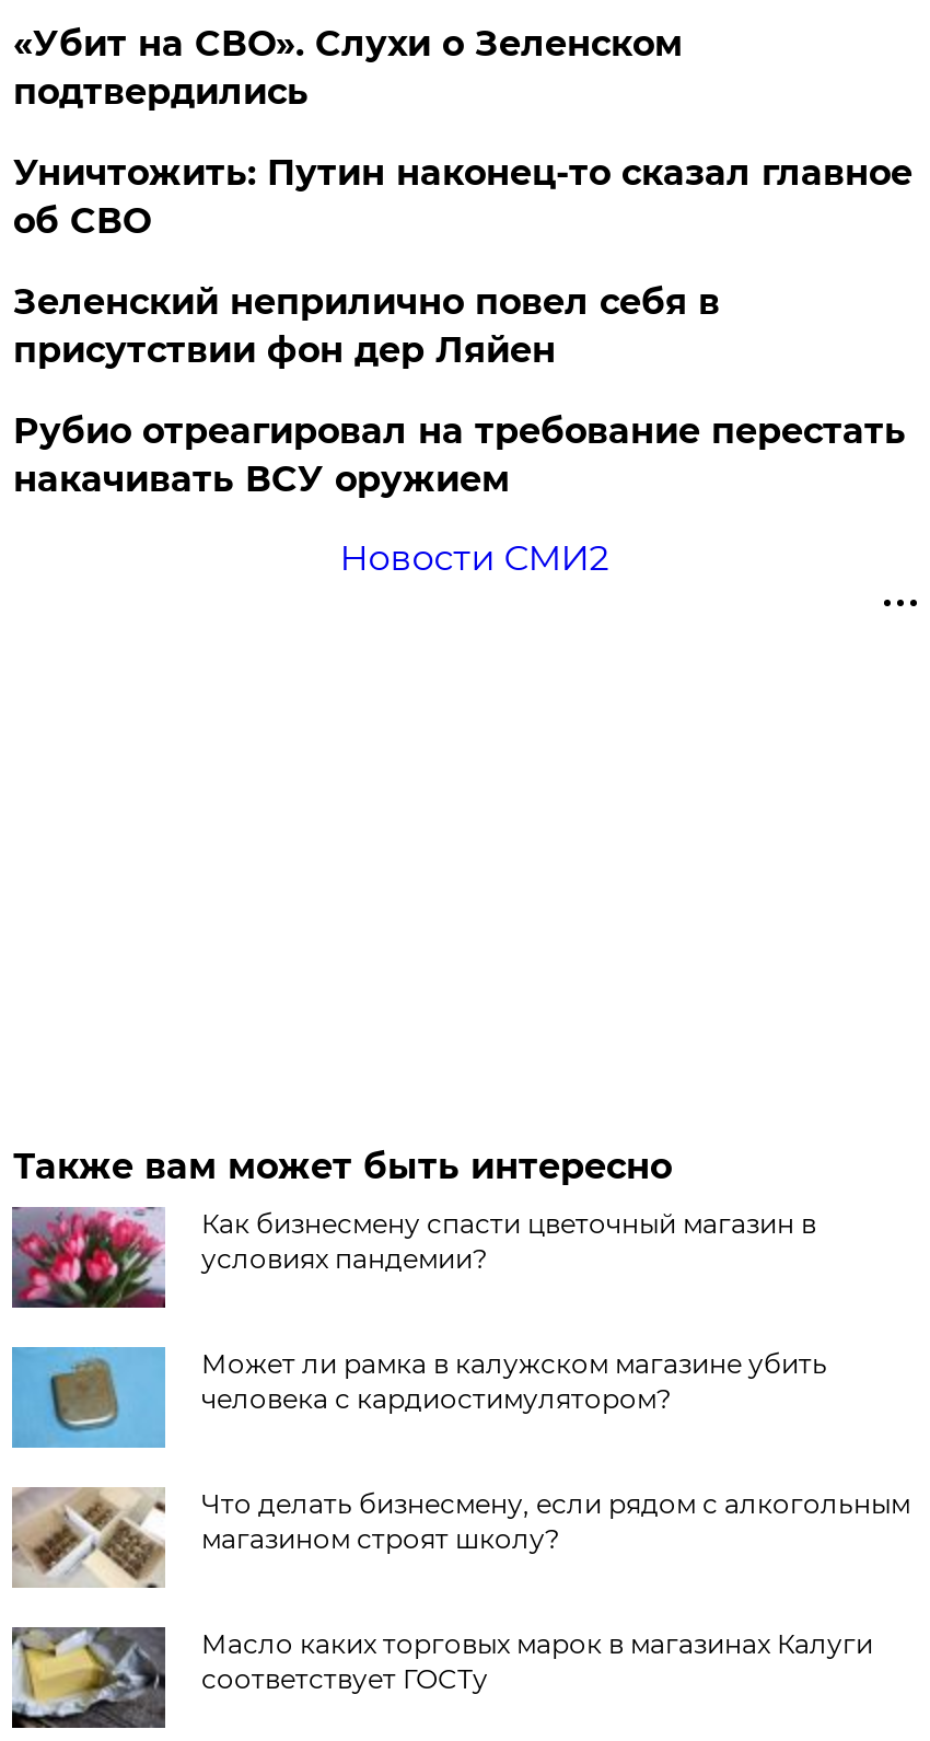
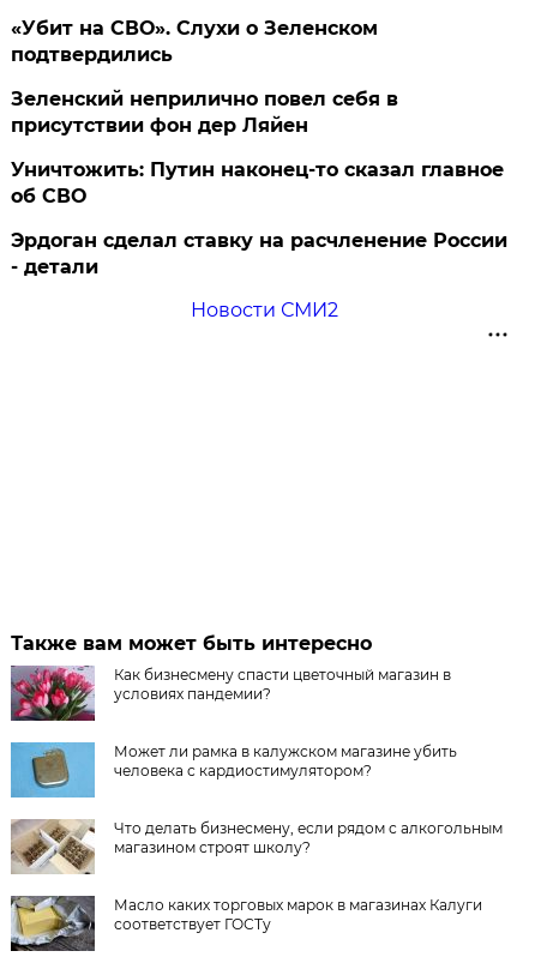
moved down: Уничтожить: Путин наконец-то сказал главное | об СВО

moved up: Зеленский неприлично повел cебя в | присутствии фон дер Ляйен

- Рубио отреагировал на требование перестать
- накачивать ВСУ оружием
+ Эрдоган сделал ставку на расчленение России
+ - детали
